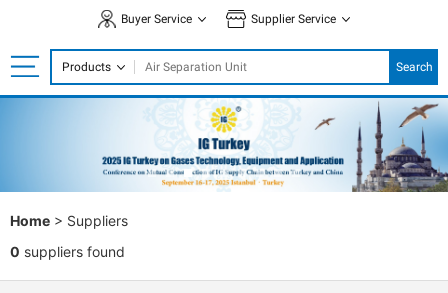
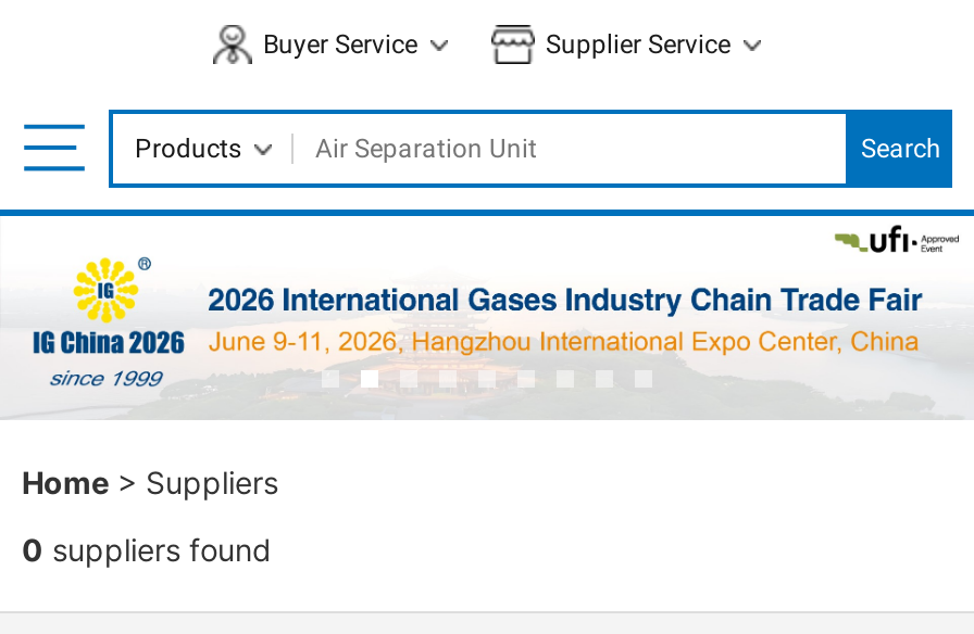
- [image]
+ [image]
